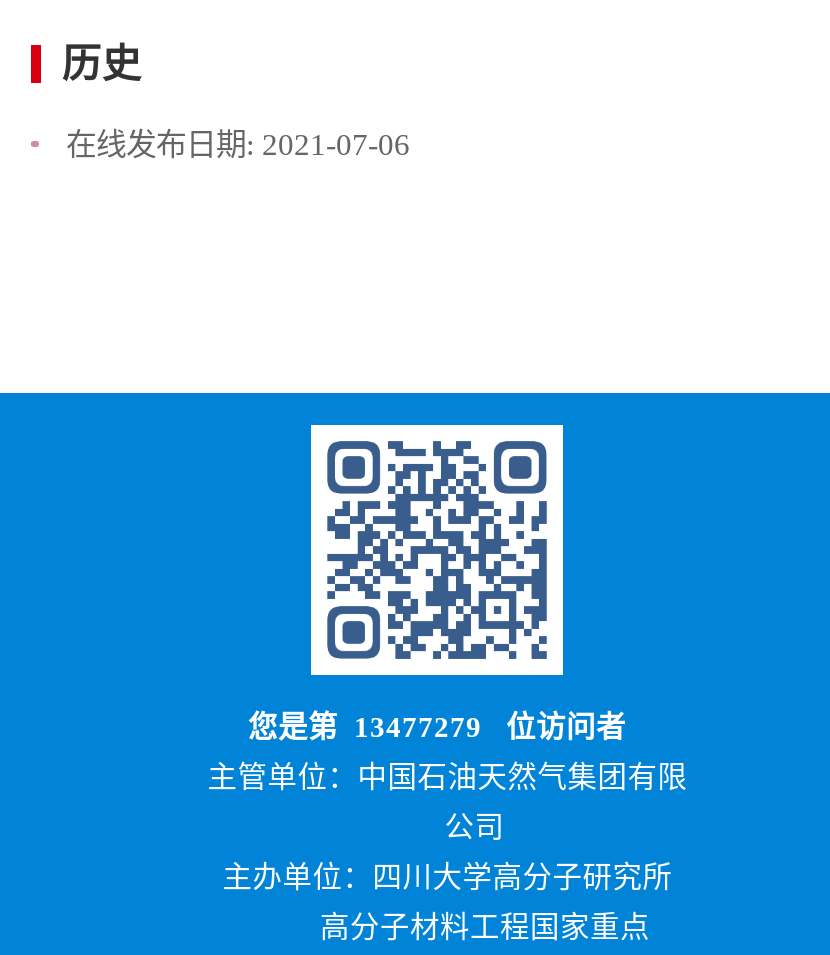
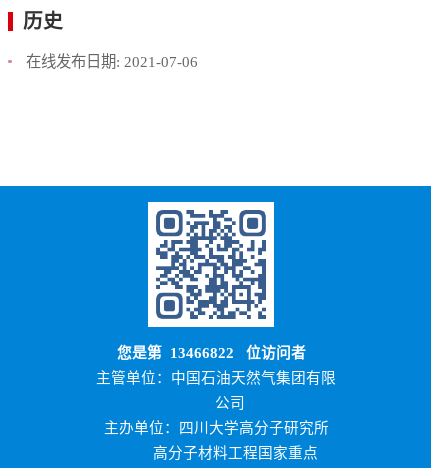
- 您是第13477279位访问者
+ 您是第13466822位访问者
